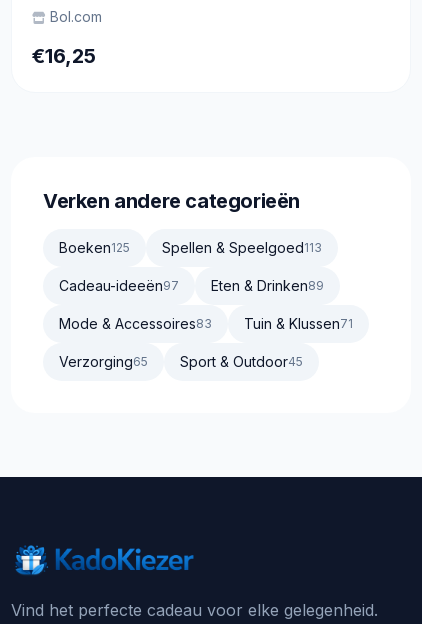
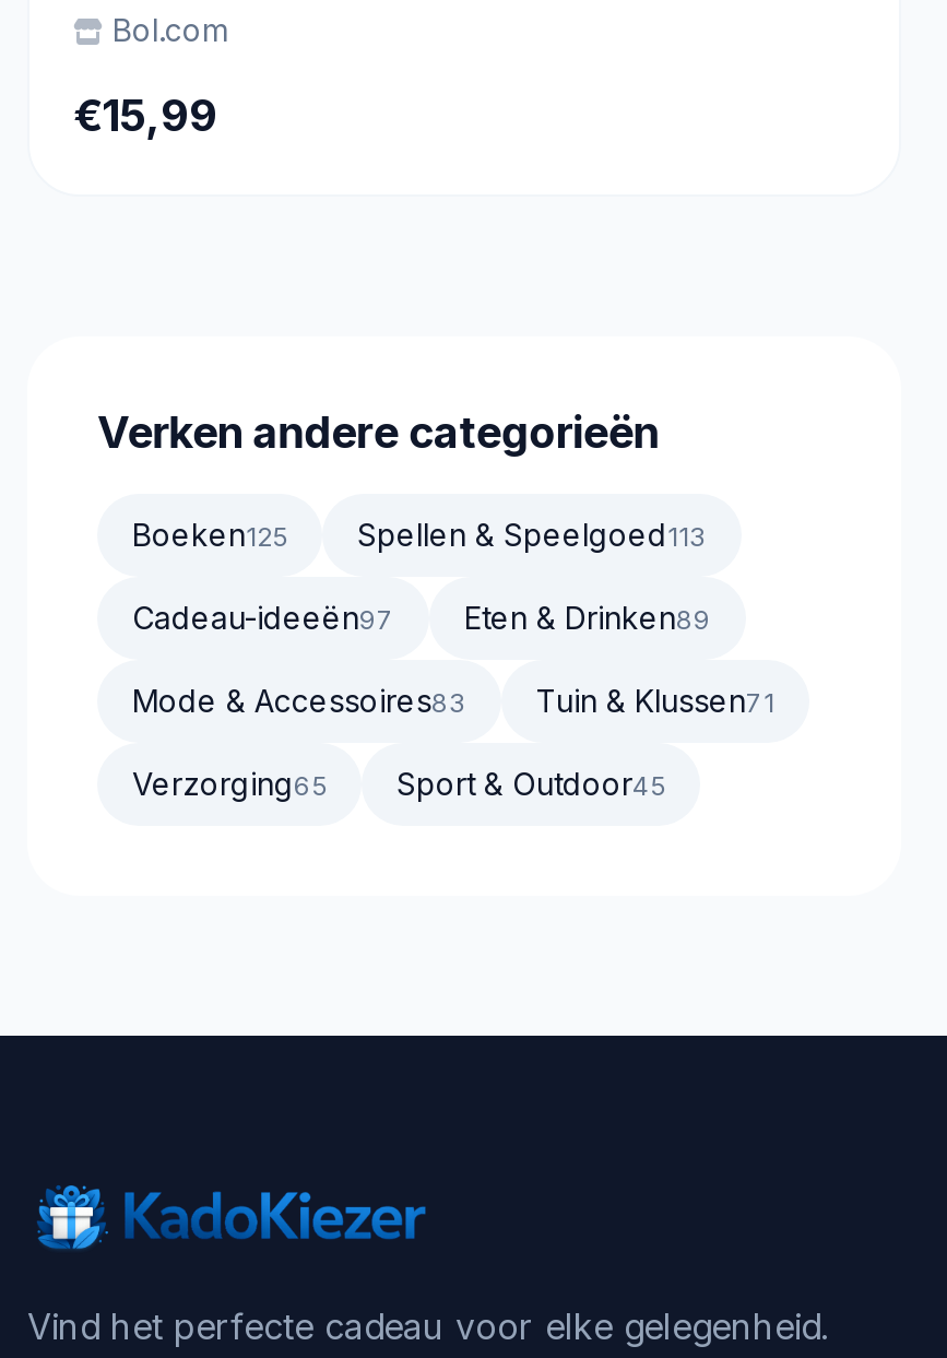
- €16,25
+ €15,99
